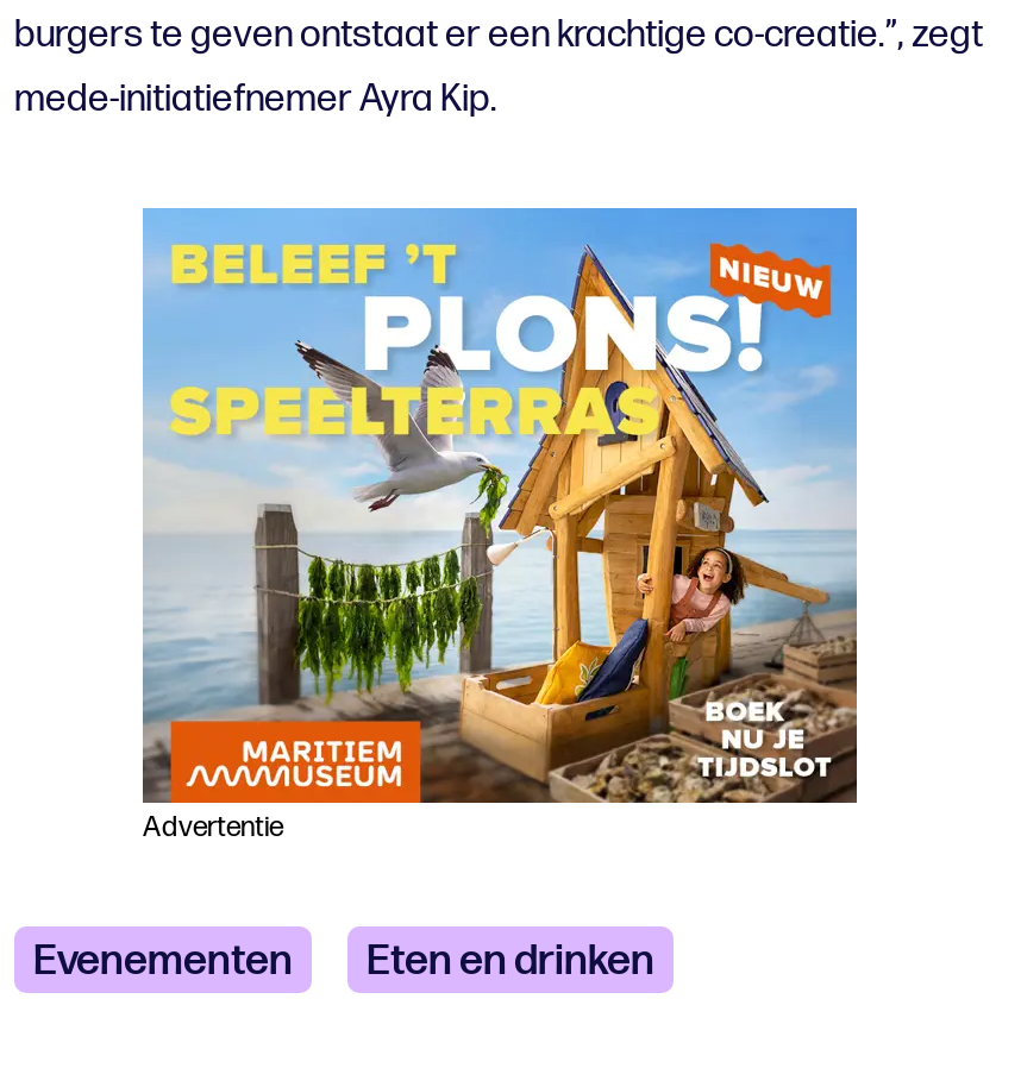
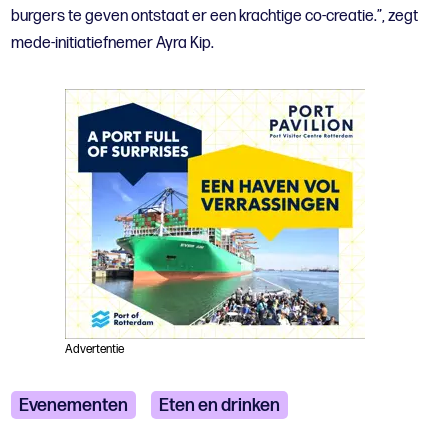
- [image]
+ [image]
